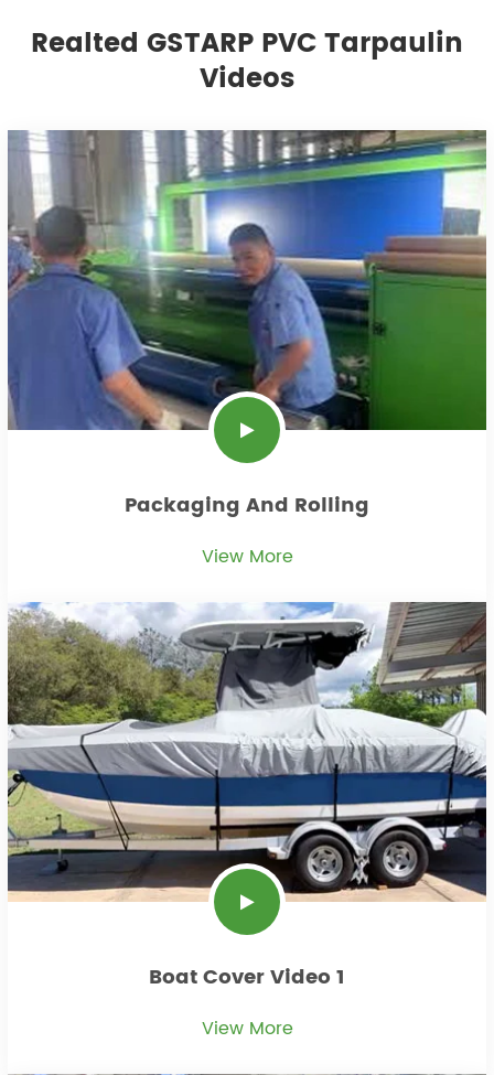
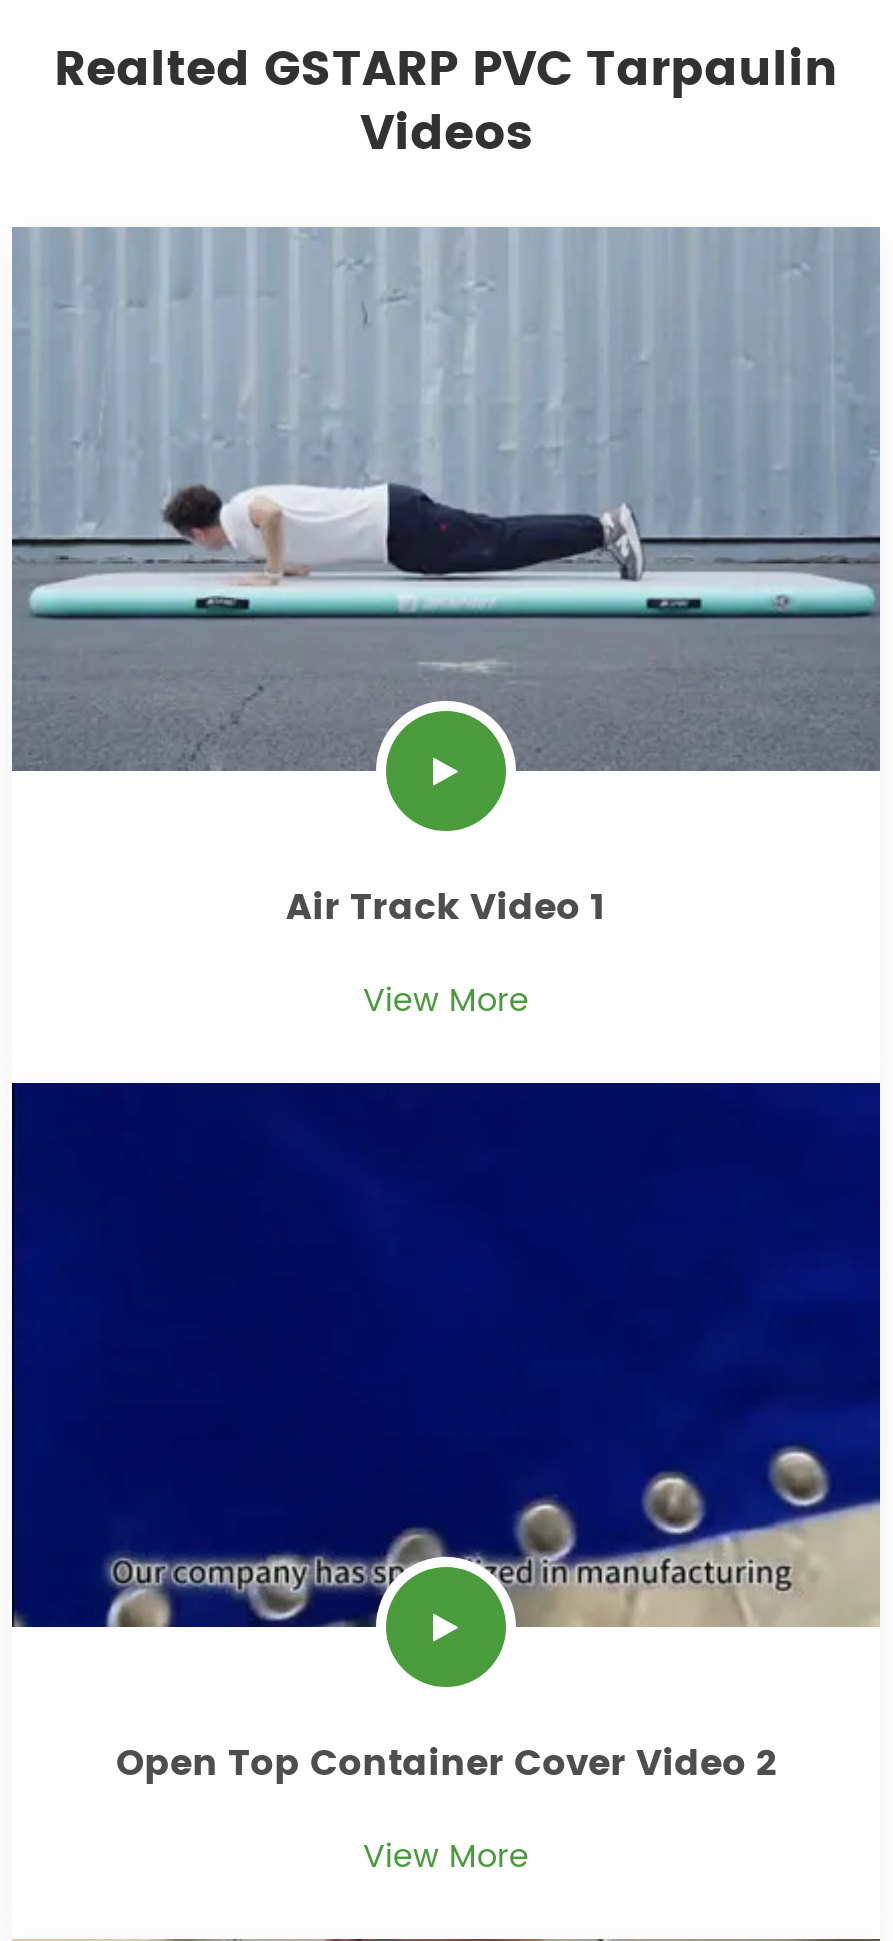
- [image]
+ [image]

- Packaging And Rolling
+ Air Track Video 1

- [image]
+ [image]

- Boat Cover Video 1
+ Open Top Container Cover Video 2
